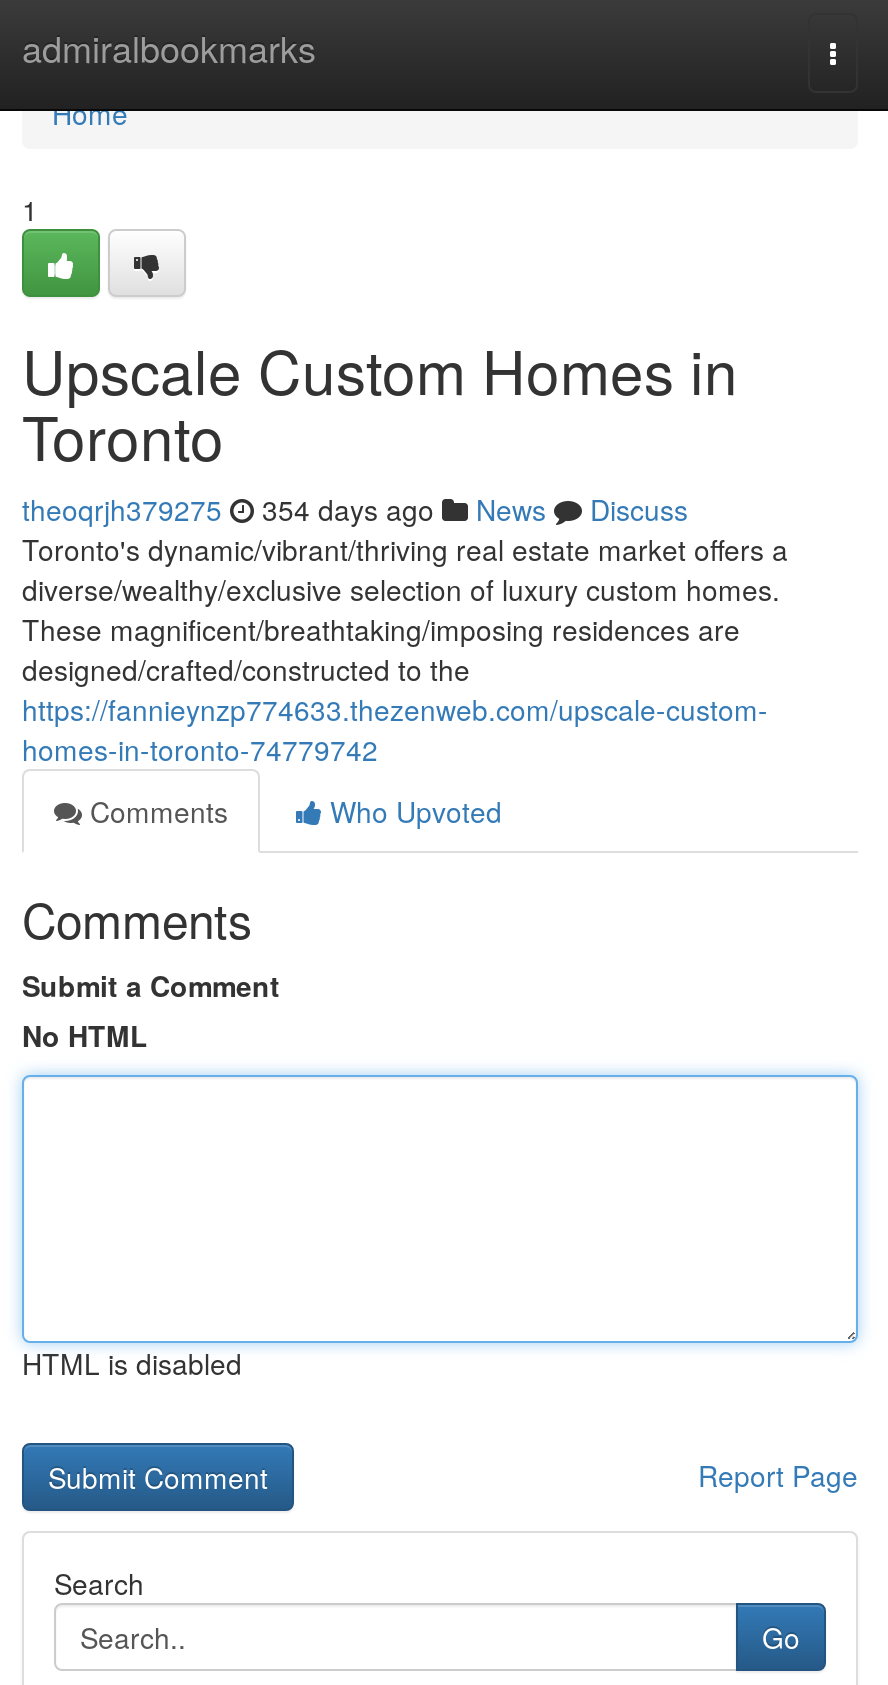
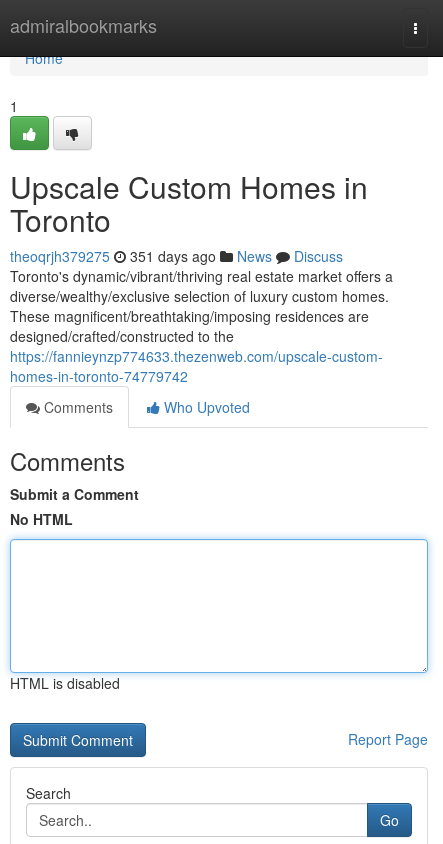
- theoqrjh379275 354 days ago News Discuss
+ theoqrjh379275 351 days ago News Discuss
